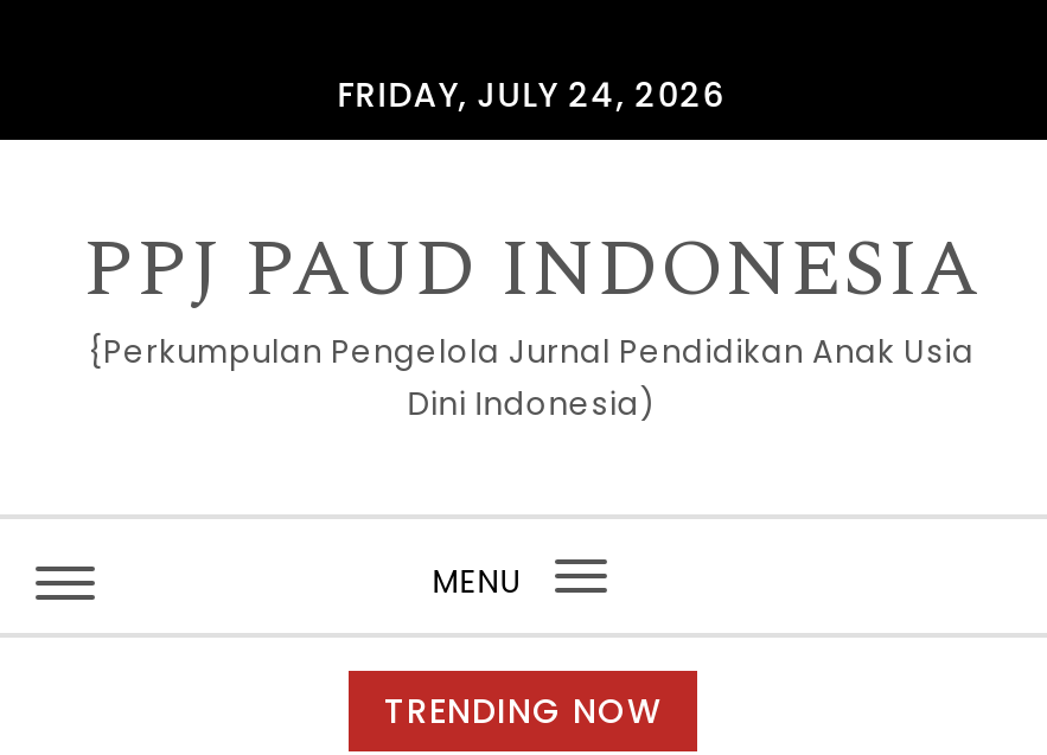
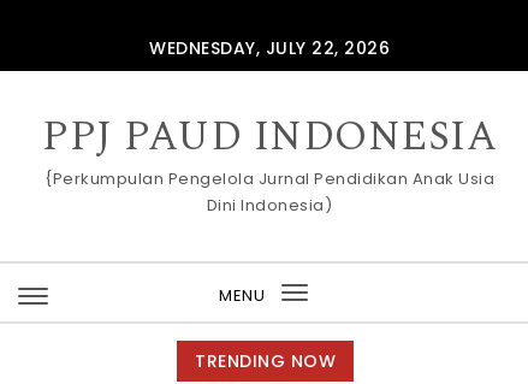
- FRIDAY, JULY 24, 2026
+ WEDNESDAY, JULY 22, 2026
